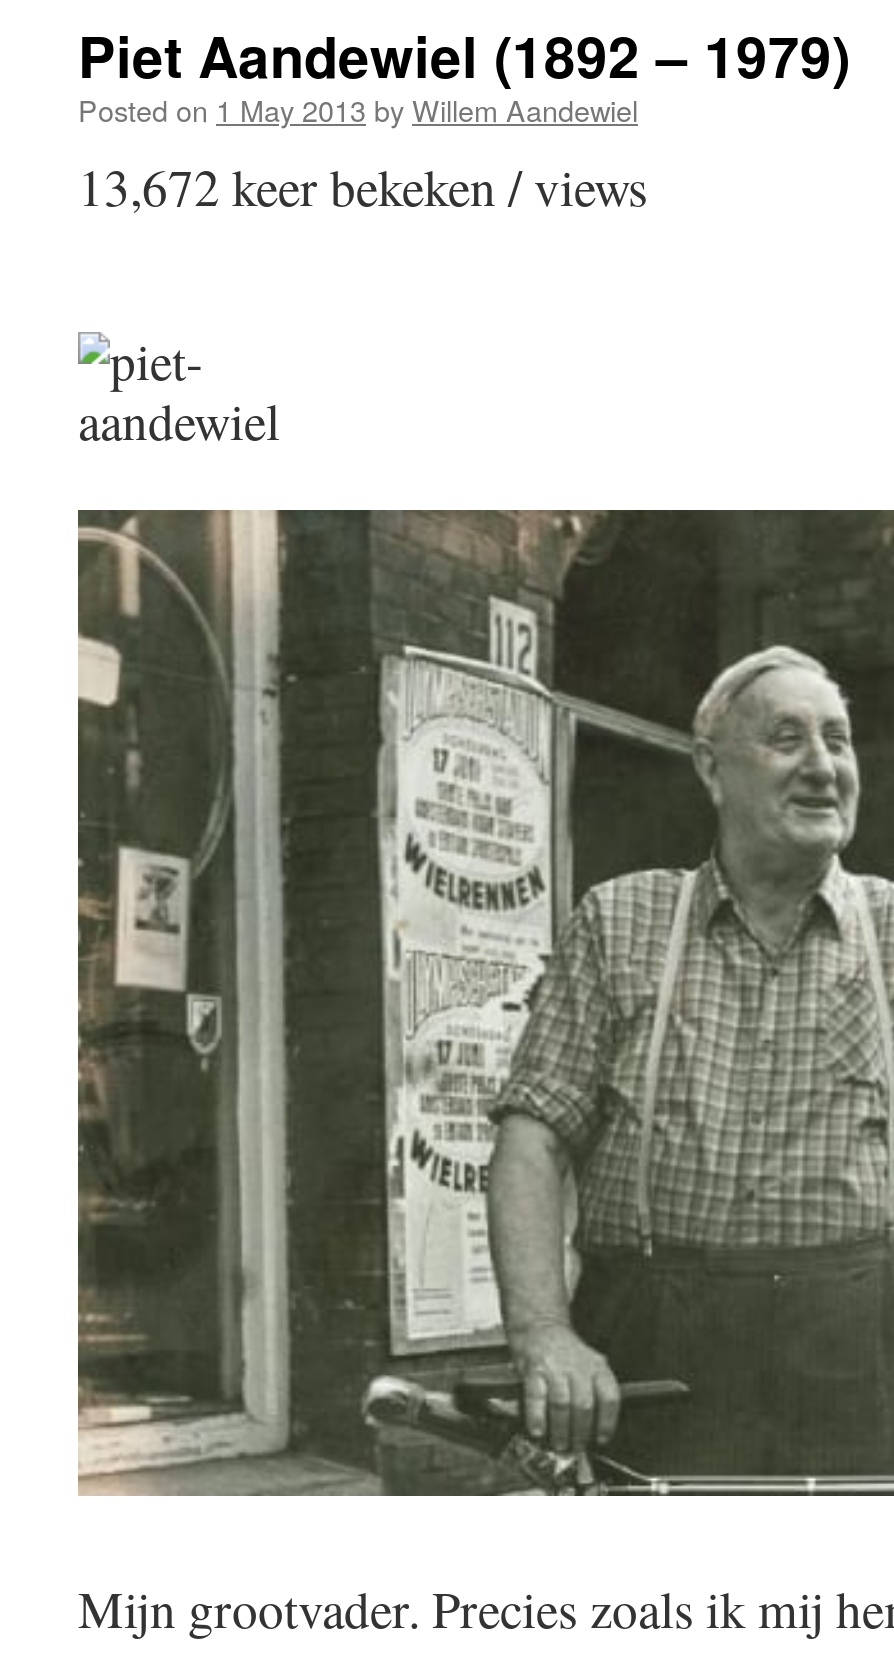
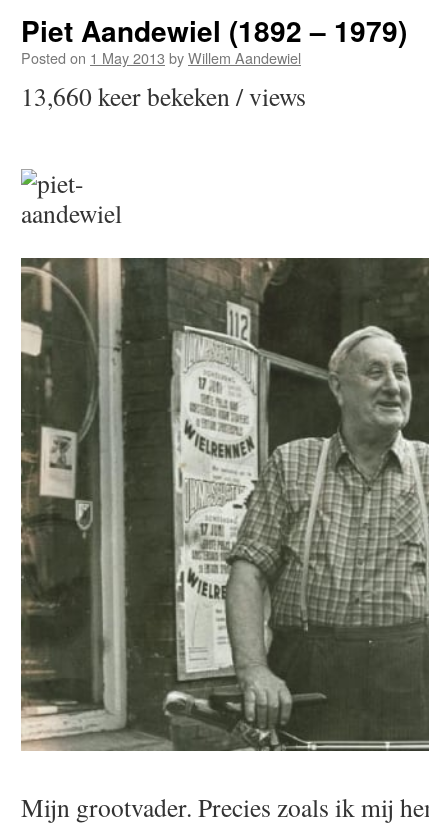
- 13,672 keer bekeken / views
+ 13,660 keer bekeken / views
